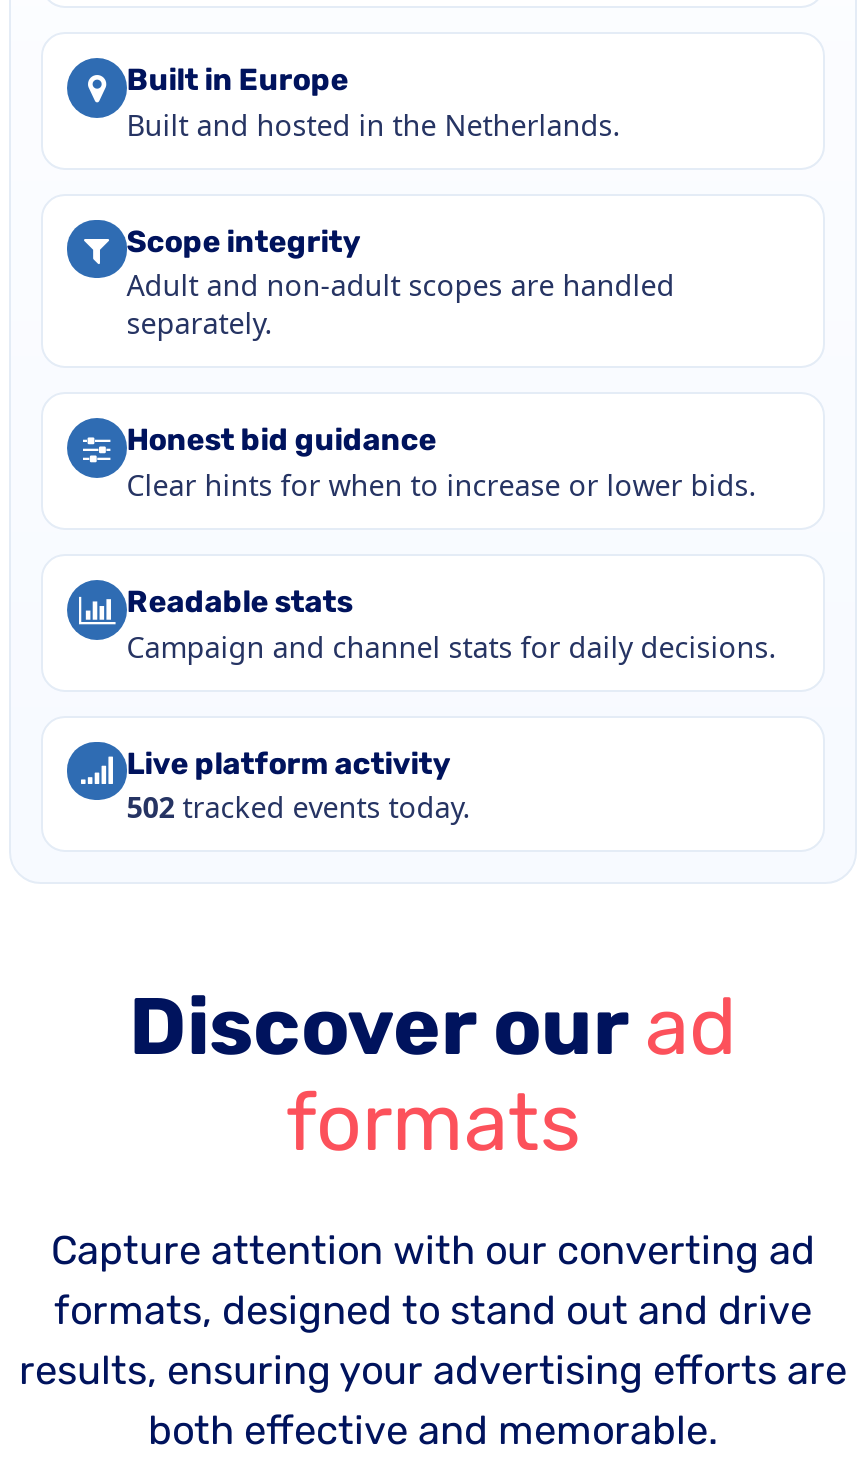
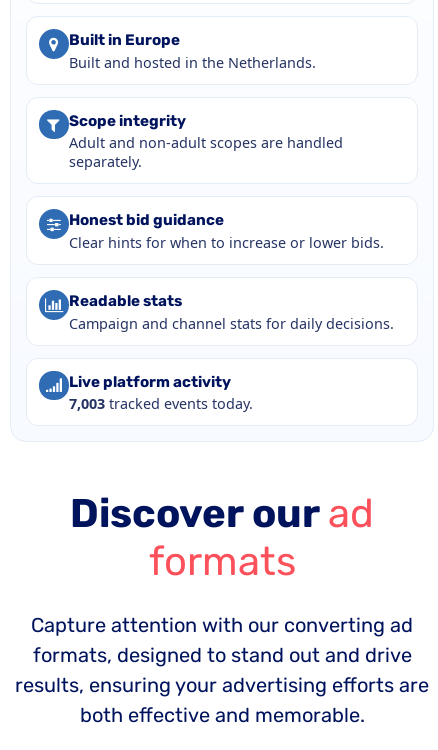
- 502 tracked events today.
+ 7,003 tracked events today.
